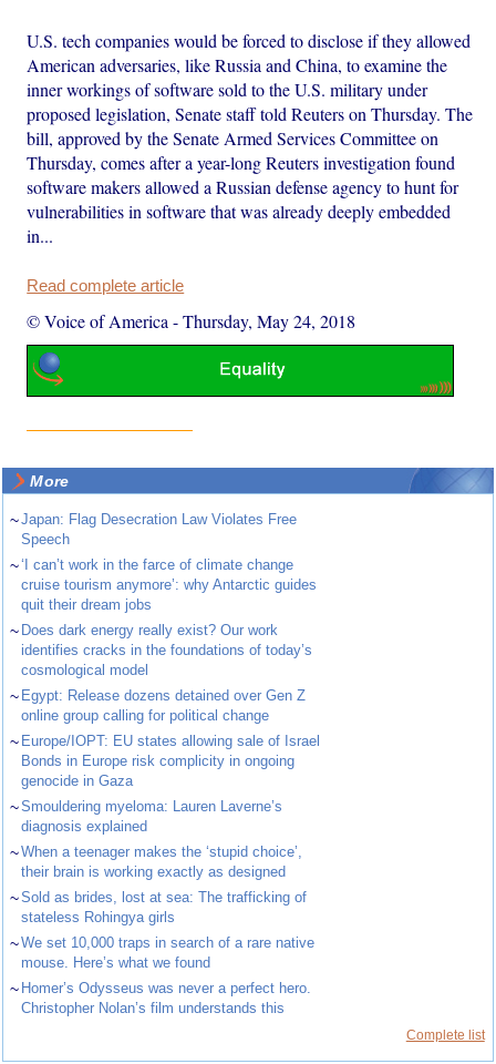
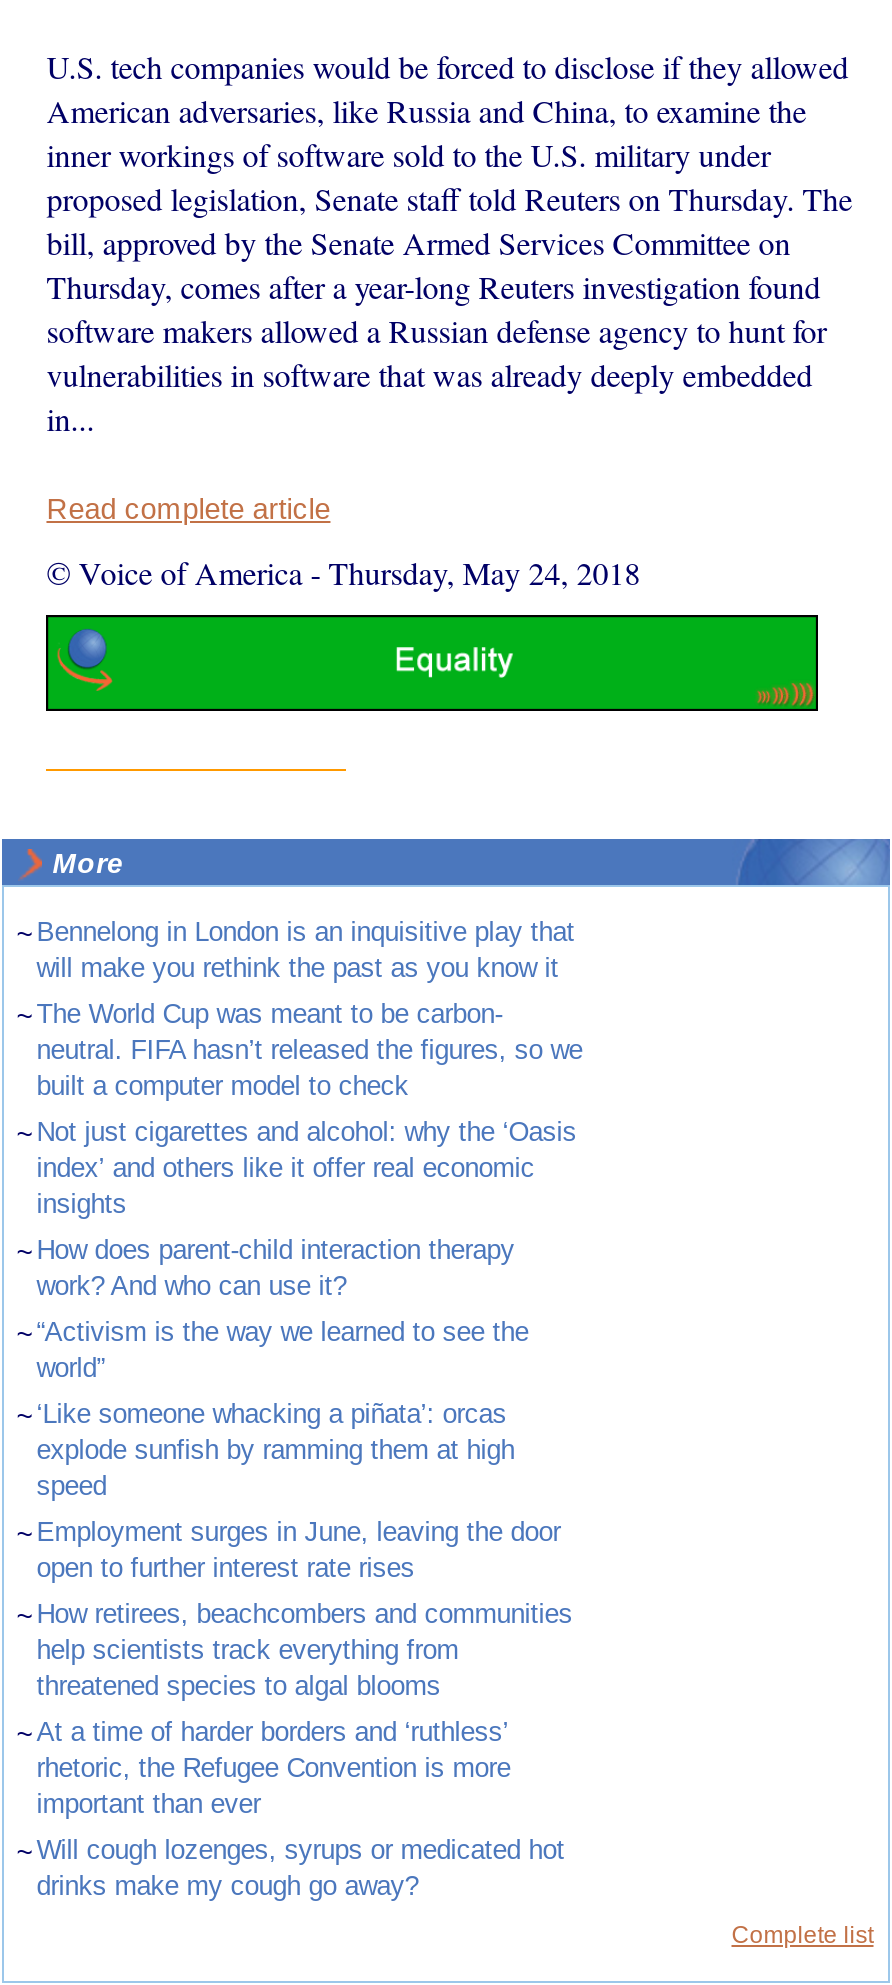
- ~ Japan: Flag Desecration Law Violates Free
- Speech
+ ~ Bennelong in London is an inquisitive play that
+ will make you rethink the past as you know it

- ~ ‘I can’t work in the farce of climate change
- cruise tourism anymore’: why Antarctic guides
- quit their dream jobs
+ ~ The World Cup was meant to be carbon-
+ neutral. FIFA hasn’t released the figures, so we
+ built a computer model to check

- ~ Does dark energy really exist? Our work
- identifies cracks in the foundations of today’s
- cosmological model
+ ~ Not just cigarettes and alcohol: why the ‘Oasis
+ index’ and others like it offer real economic
+ insights

- ~ Egypt: Release dozens detained over Gen Z
- online group calling for political change
+ ~ How does parent-child interaction therapy
+ work? And who can use it?

- ~ Europe/IOPT: EU states allowing sale of Israel
- Bonds in Europe risk complicity in ongoing
- genocide in Gaza
+ ~ “Activism is the way we learned to see the
+ world”

- ~ Smouldering myeloma: Lauren Laverne’s
- diagnosis explained
+ ~ ‘Like someone whacking a piñata’: orcas
+ explode sunfish by ramming them at high
+ speed

- ~ When a teenager makes the ‘stupid choice’,
- their brain is working exactly as designed
+ ~ Employment surges in June, leaving the door
+ open to further interest rate rises

- ~ Sold as brides, lost at sea: The trafficking of
- stateless Rohingya girls
+ ~ How retirees, beachcombers and communities
+ help scientists track everything from
+ threatened species to algal blooms

- ~ We set 10,000 traps in search of a rare native
- mouse. Here’s what we found
+ ~ At a time of harder borders and ‘ruthless’
+ rhetoric, the Refugee Convention is more
+ important than ever

- ~ Homer’s Odysseus was never a perfect hero.
- Christopher Nolan’s film understands this
+ ~ Will cough lozenges, syrups or medicated hot
+ drinks make my cough go away?
